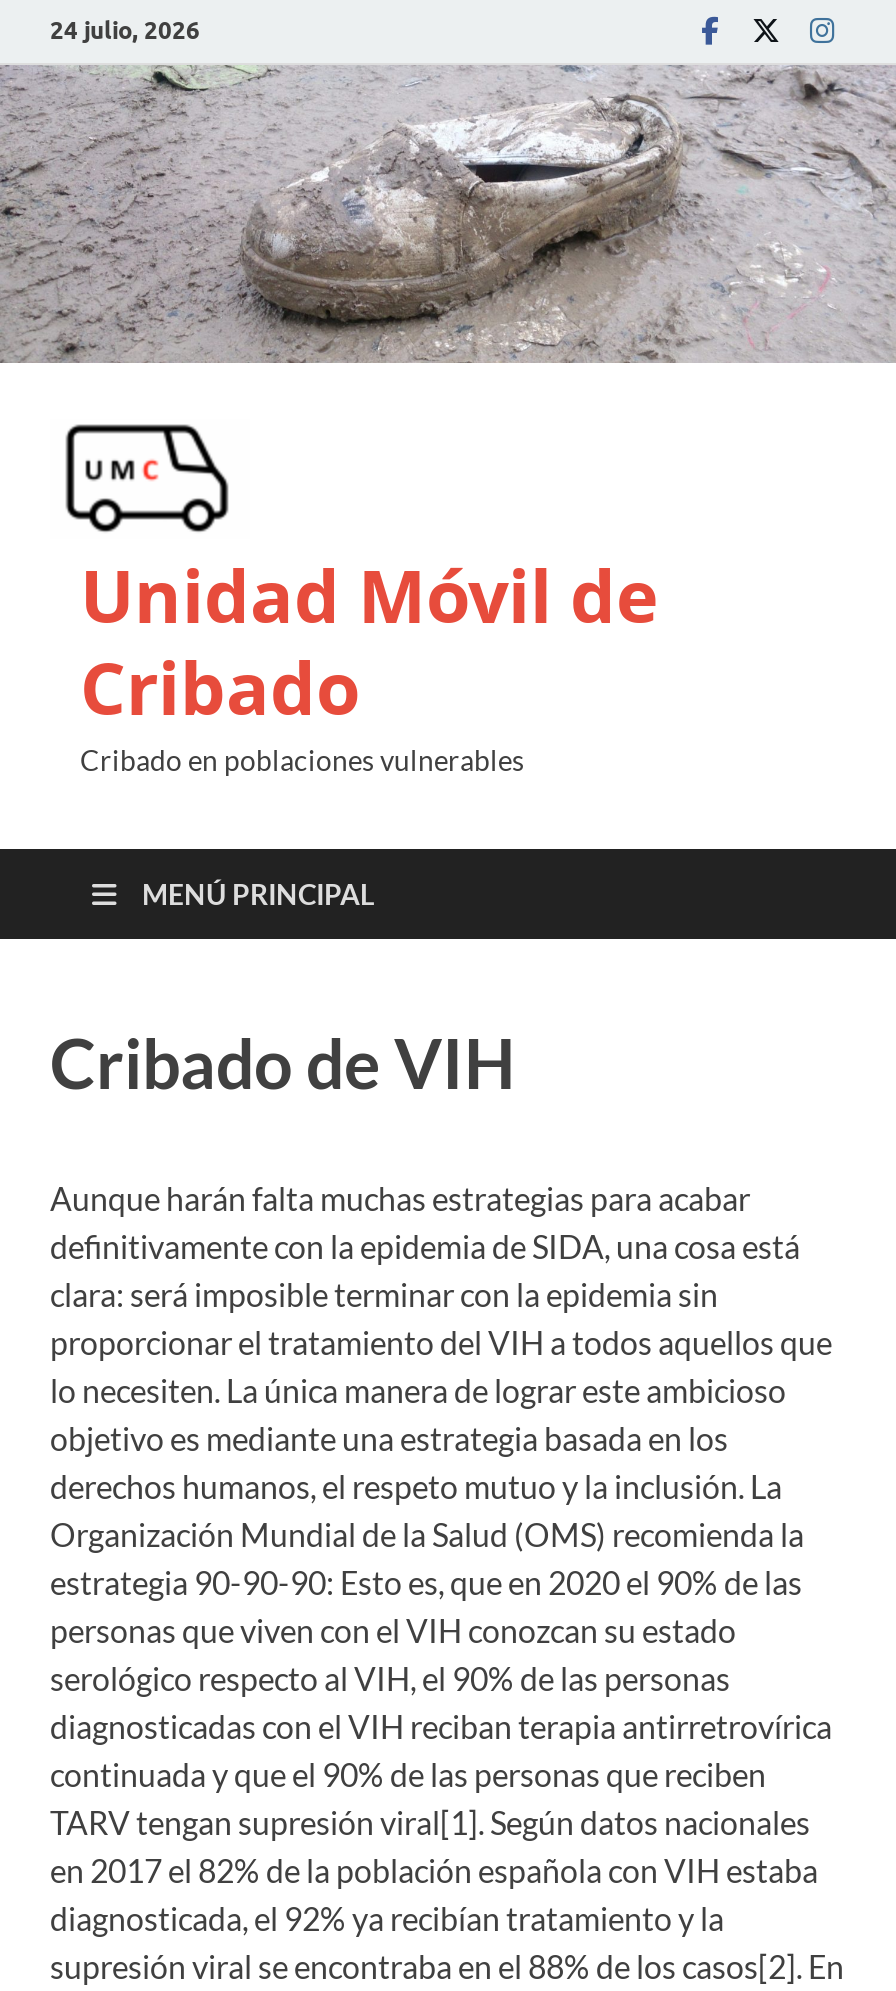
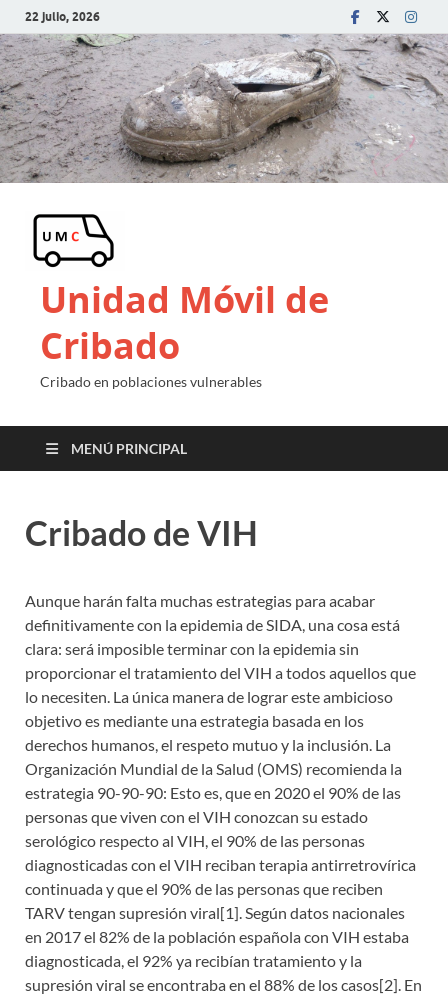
- 24 julio, 2026
+ 22 julio, 2026
